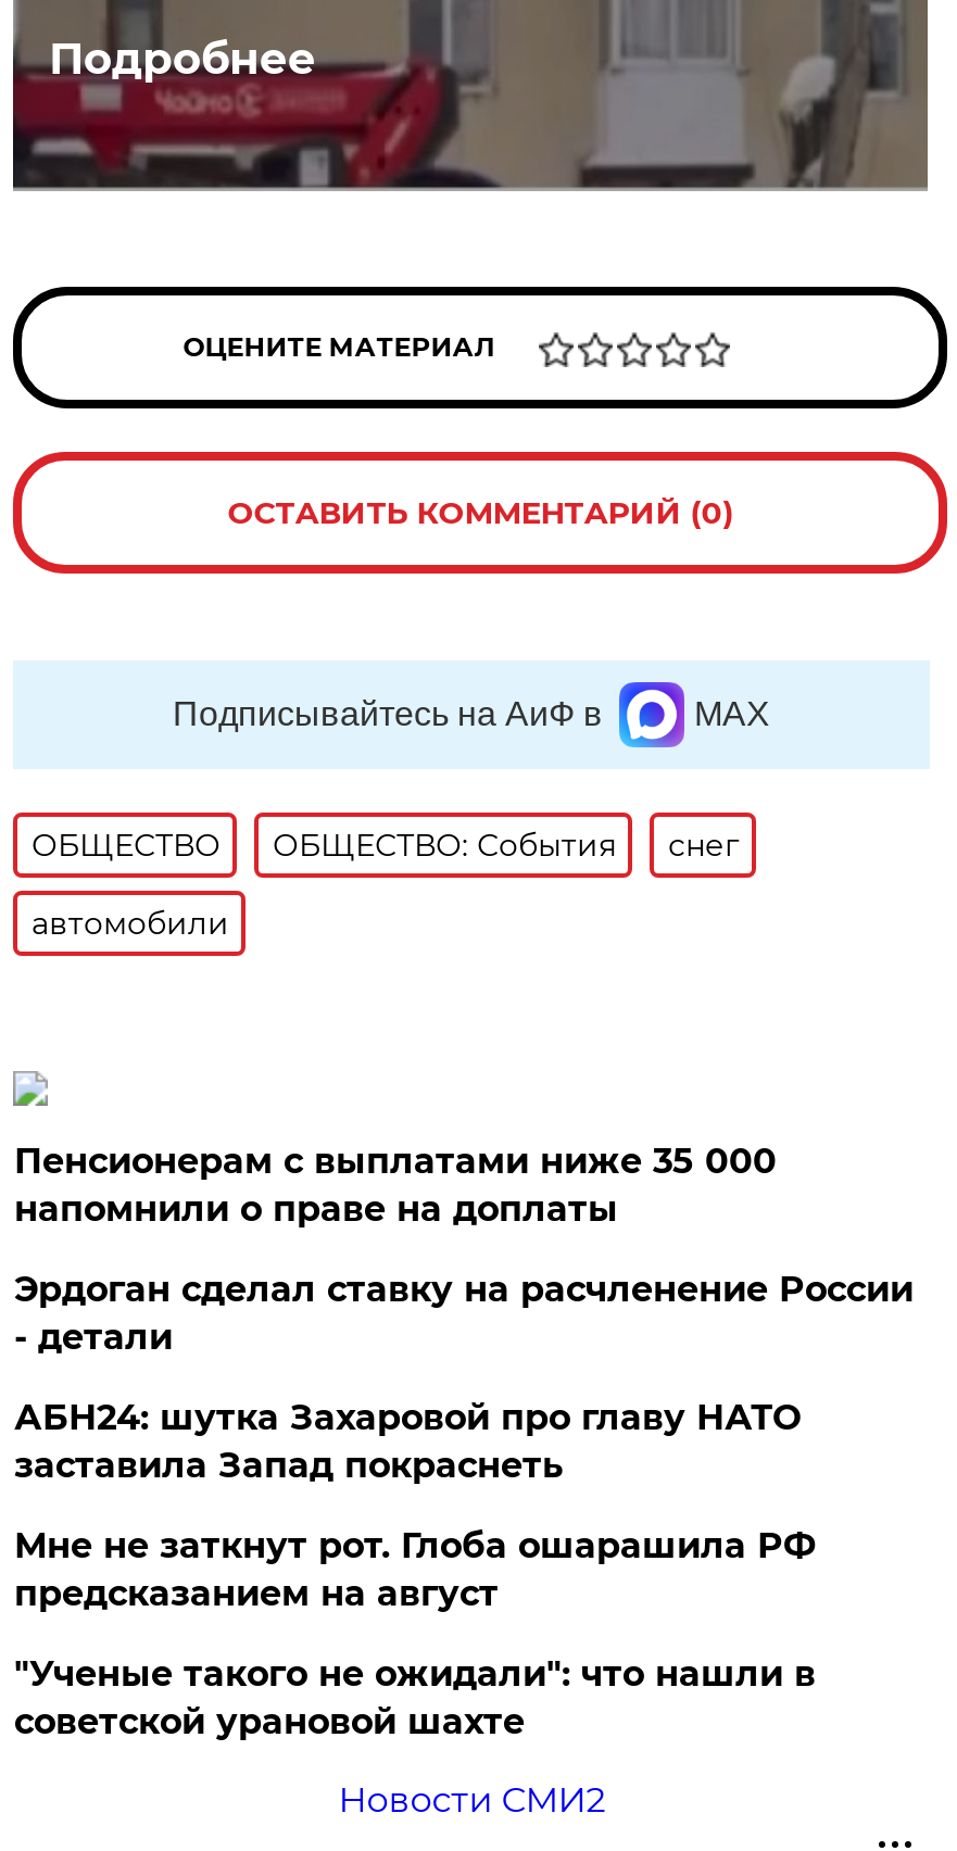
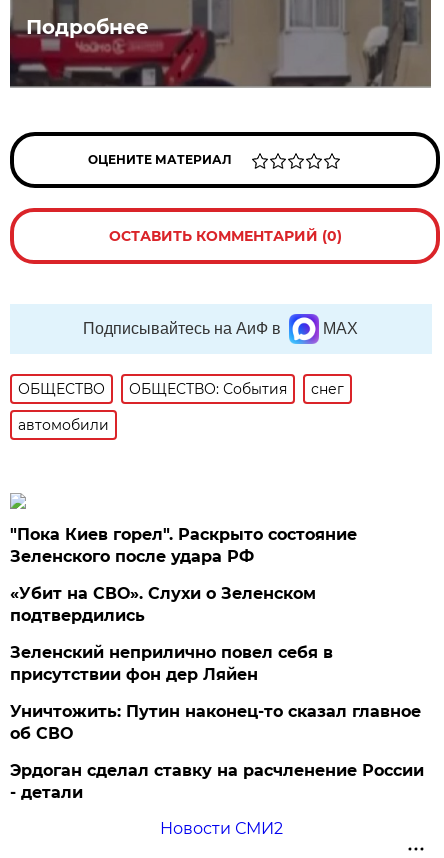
- Пенсионерам с выплатами ниже 35 000
- напомнили о праве на доплаты
+ "Пока Киев горел". Раскрыто состояние
+ Зеленского после удара РФ
+ «Убит на СВО». Слухи о Зеленском
+ подтвердились
+ Зеленский неприлично повел cебя в
+ присутствии фон дер Ляйен
+ Уничтожить: Путин наконец-то сказал главное
+ об СВО

moved down: Эрдоган сделал ставку на расчленение России | - детали

- АБН24: шутка Захаровой про главу НАТО
- заставила Запад покраснеть
- Мне не заткнут рот. Глоба ошарашила РФ
- предсказанием на август
- "Ученые такого не ожидали": что нашли в
- советской урановой шахте
